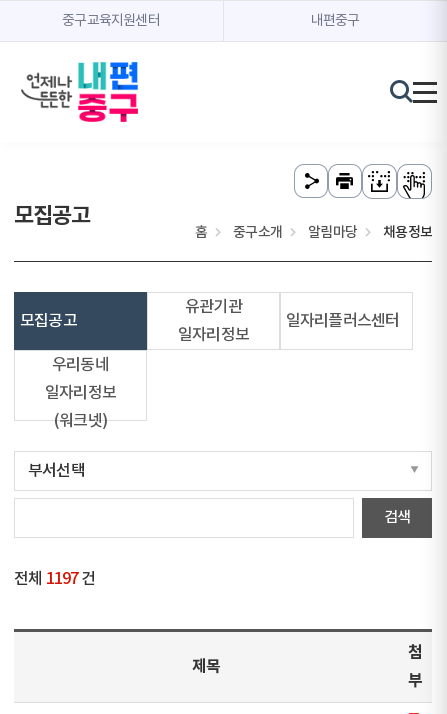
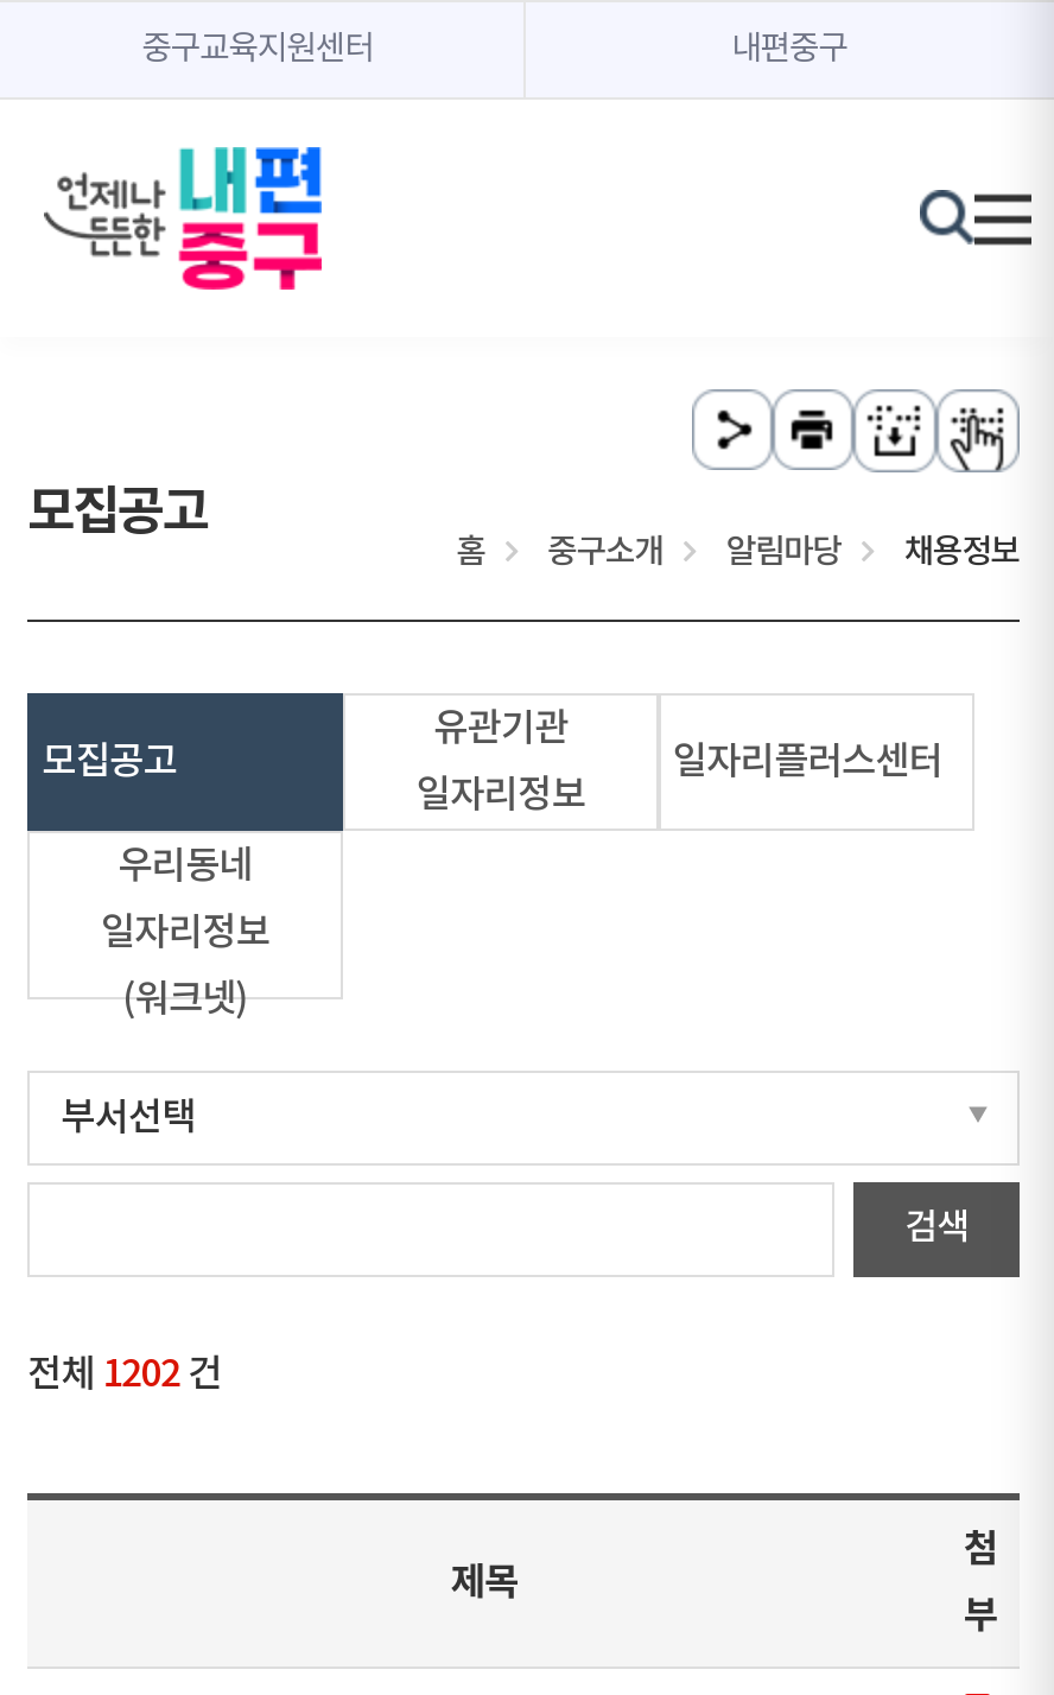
- 전체 1197 건
+ 전체 1202 건
